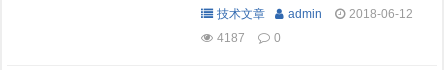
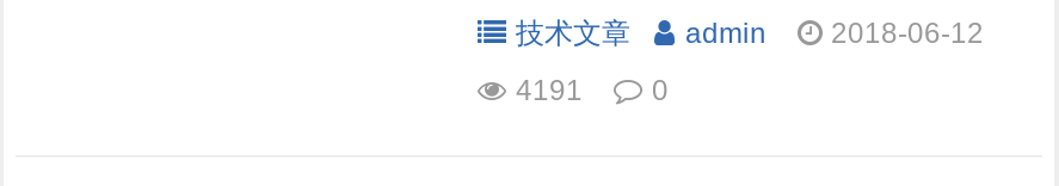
- 4187
+ 4191
